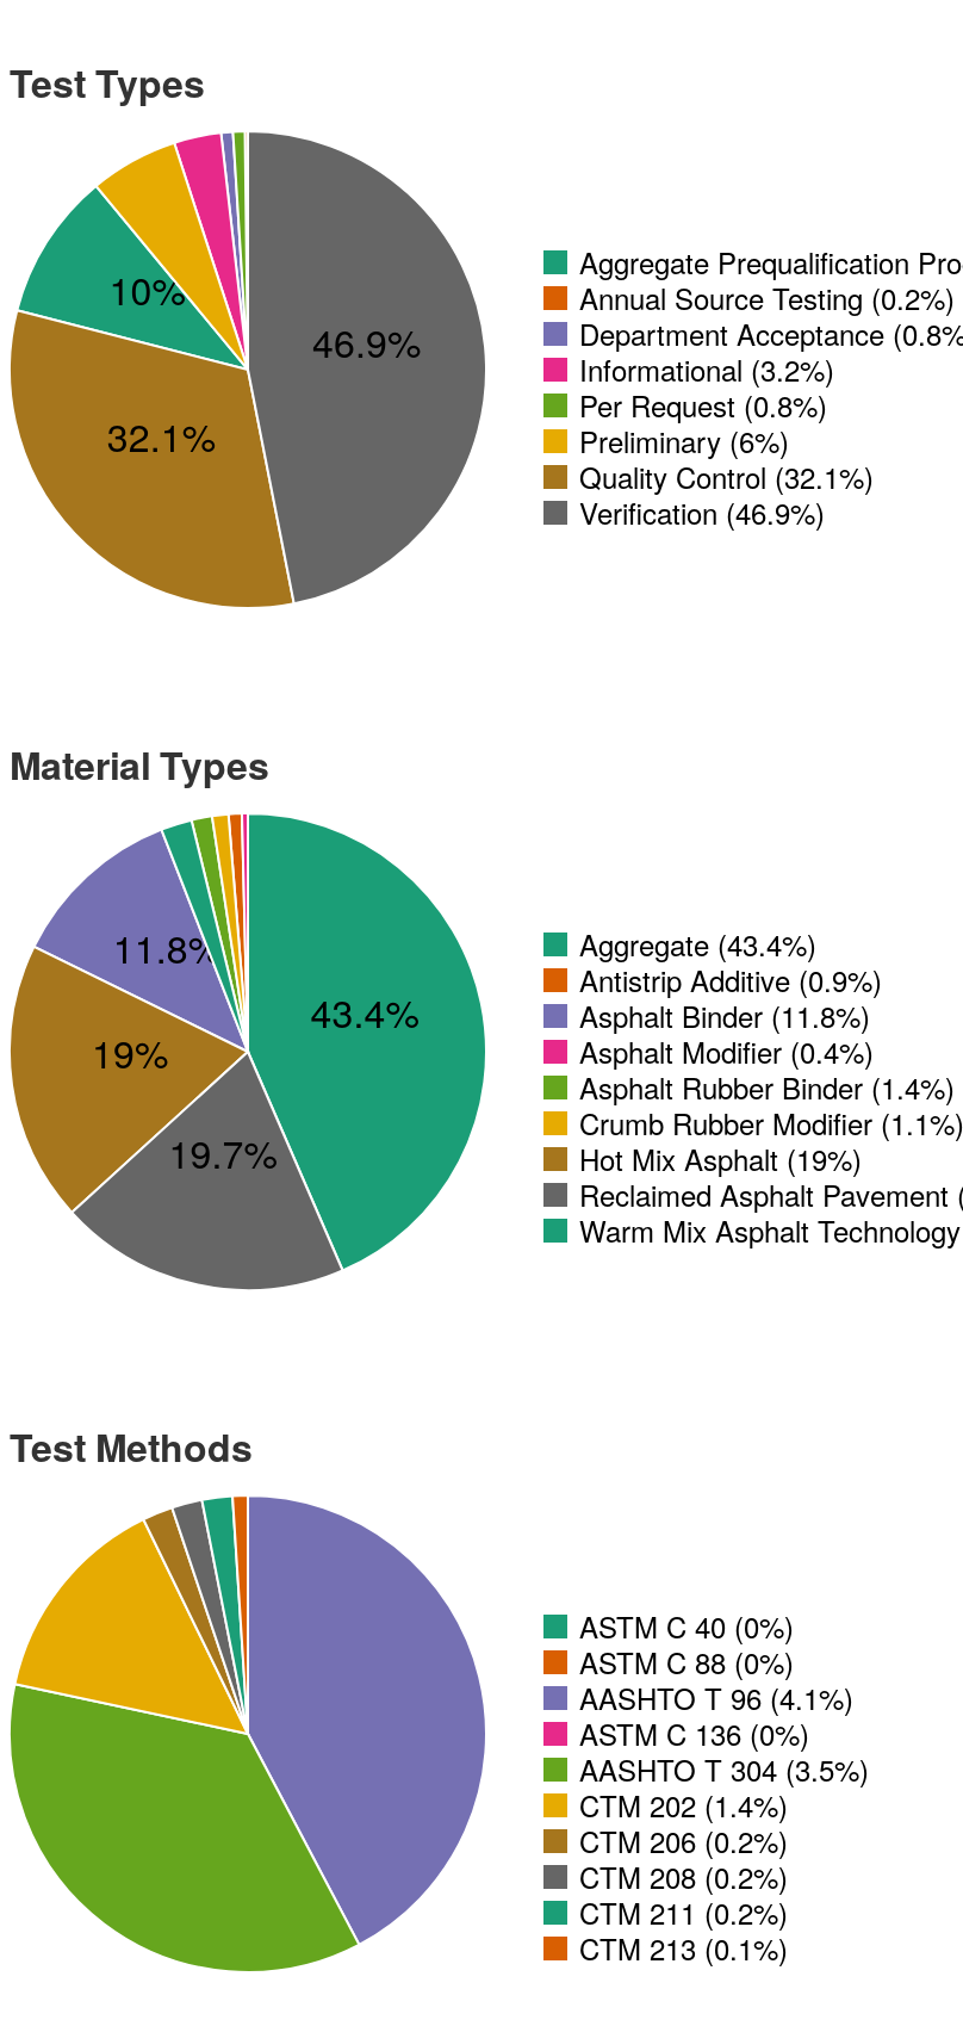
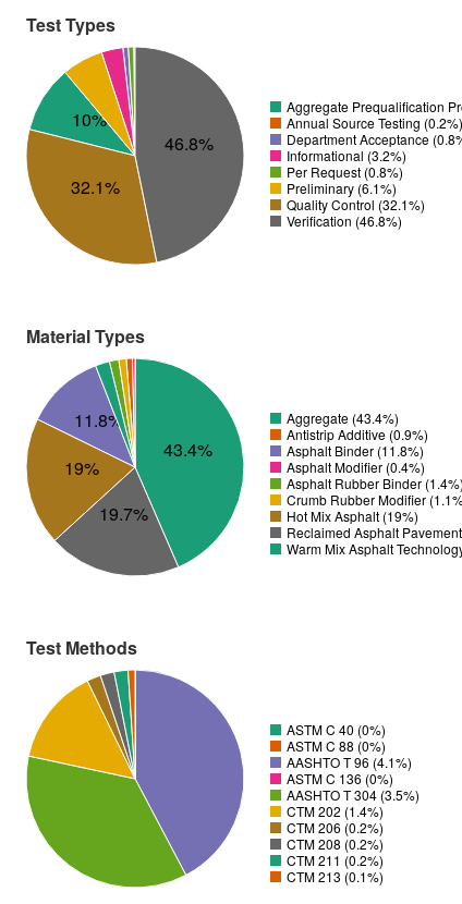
- 46.9%
+ 46.8%

- Preliminary (6%)
+ Preliminary (6.1%)

- Verification (46.9%)
+ Verification (46.8%)
